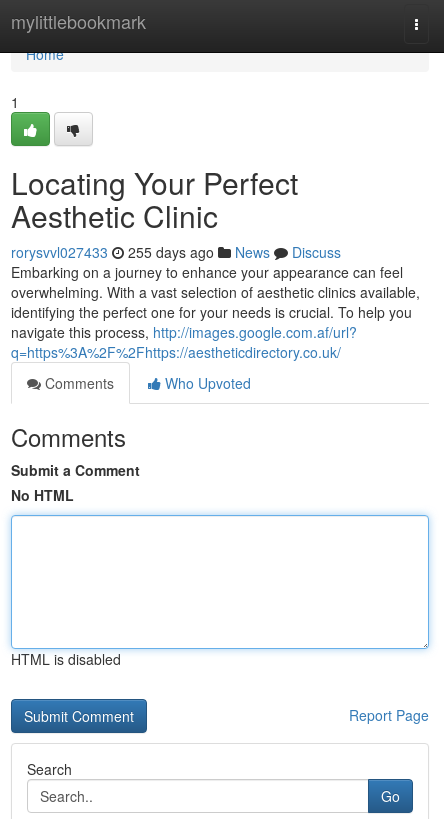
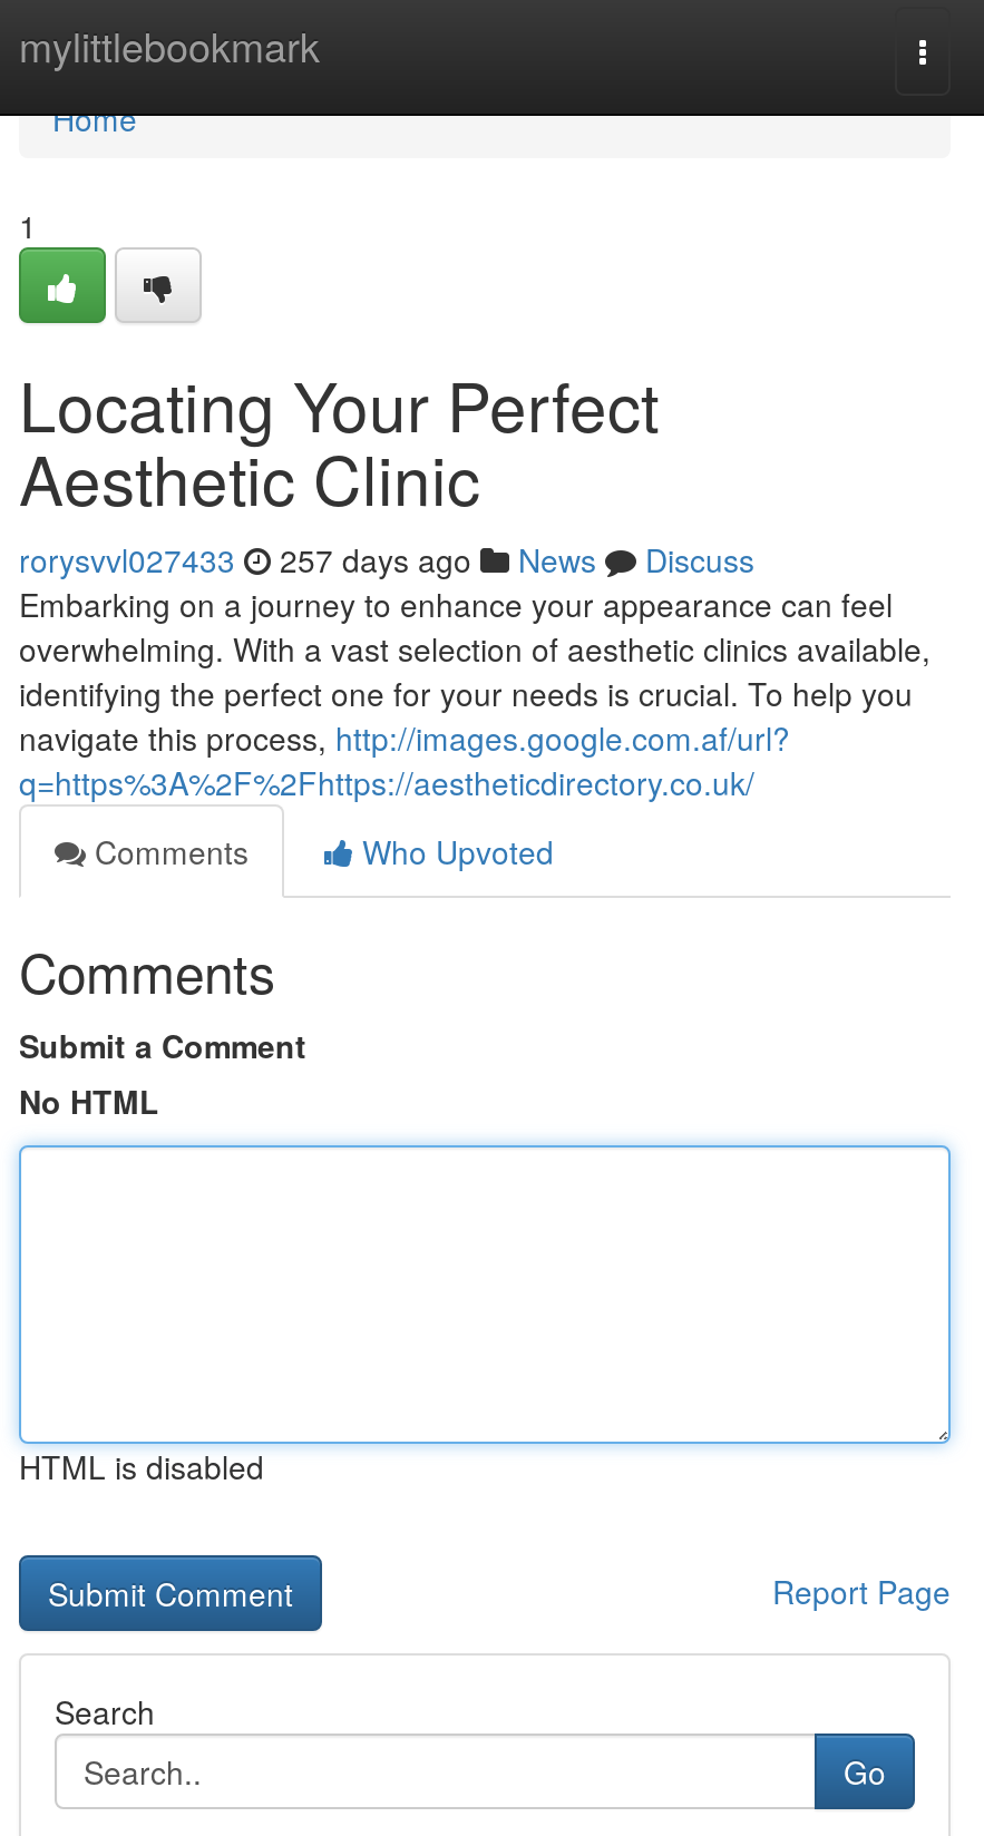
- rorysvvl027433 255 days ago News Discuss
+ rorysvvl027433 257 days ago News Discuss
